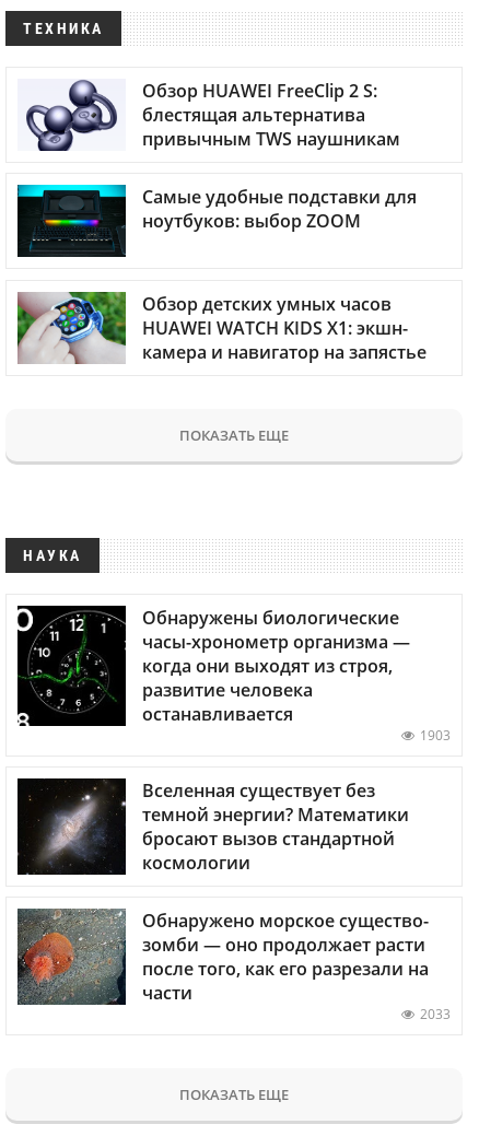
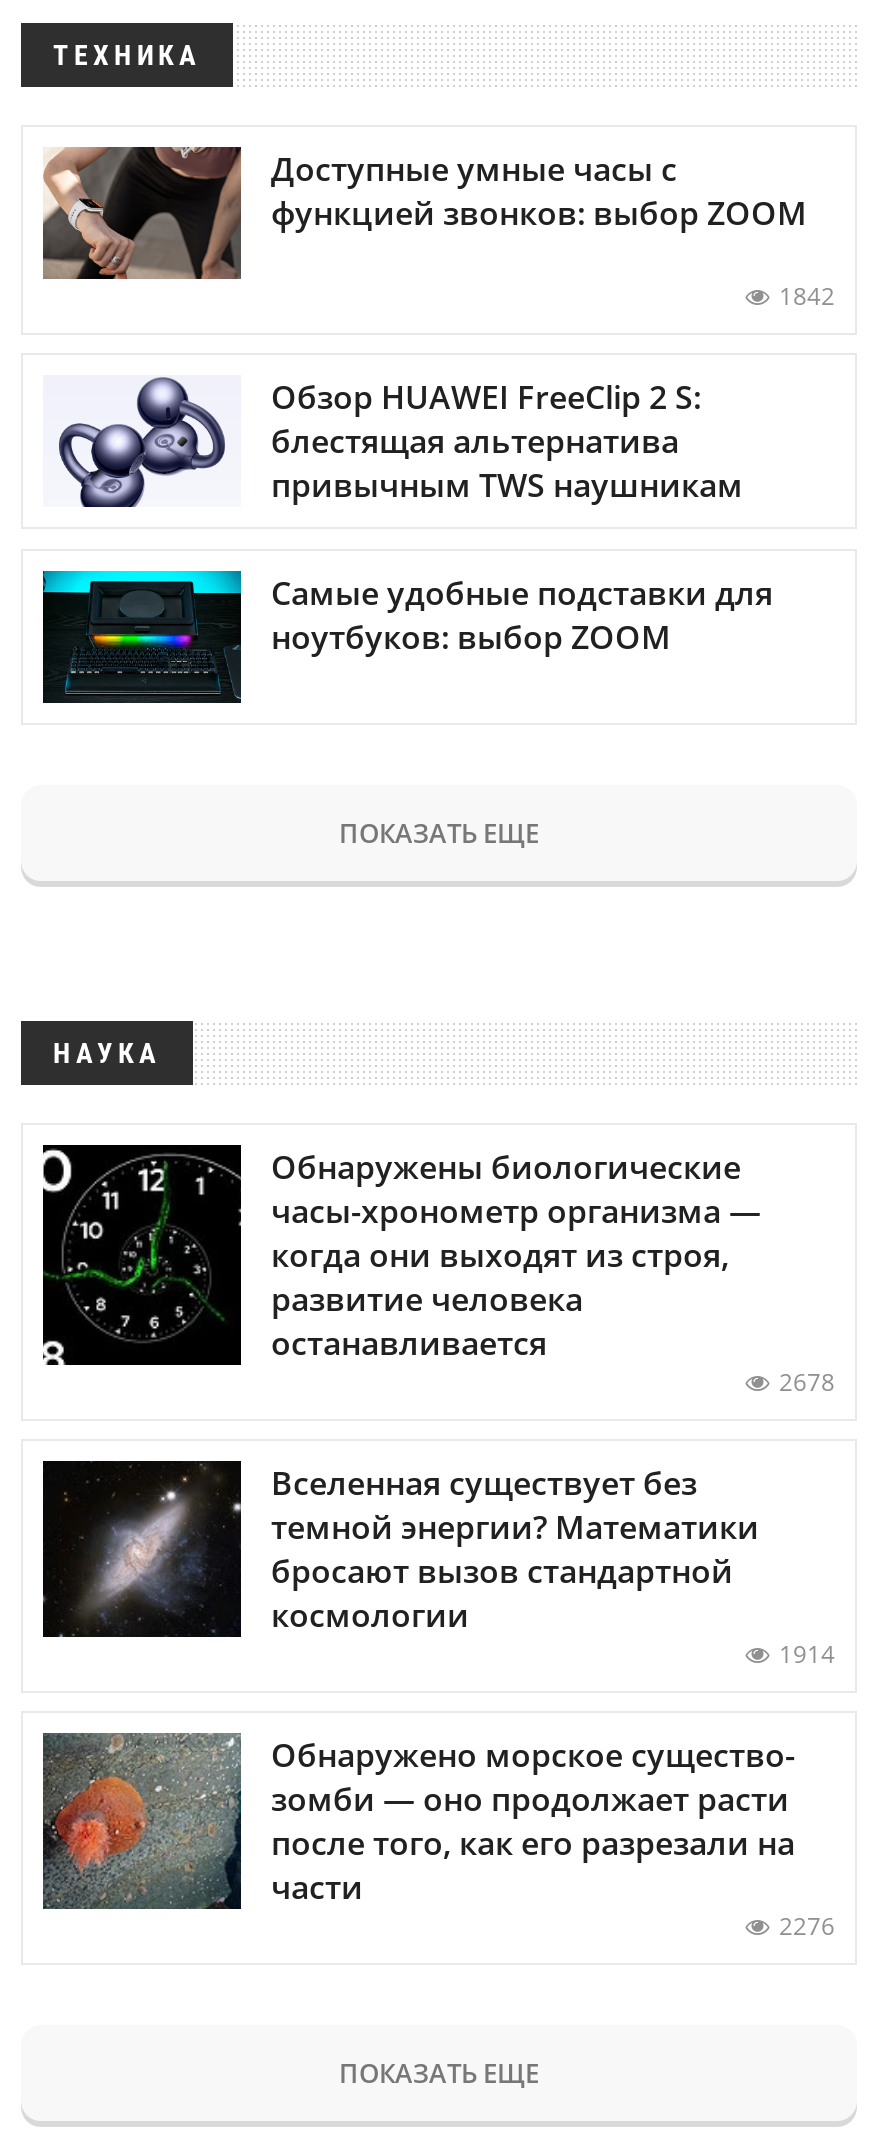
+ [image]
+ Доступные умные часы с
+ функцией звонков: выбор ZOOM
+ 1842

moved down: [image] | Обзор HUAWEI FreeClip 2 S: | блестящая альтернатива | привычным TWS наушникам | Самые удобные подставки для | ноутбуков: выбор ZOOM

- [image]
- Обзор детских умных часов
- HUAWEI WATCH KIDS X1: экшн-
- камера и навигатор на запястье

- 1903
+ 2678

+ 1914

- 2033
+ 2276
